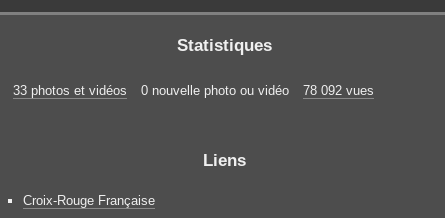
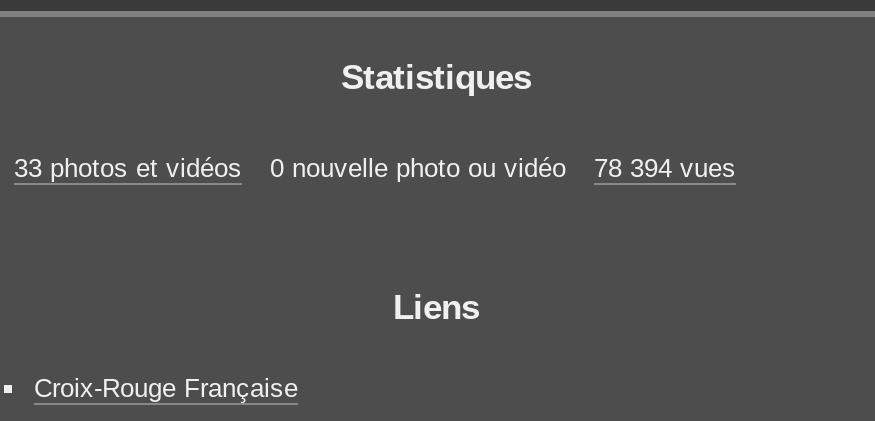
- 33 photos et vidéos 0 nouvelle photo ou vidéo 78 092 vues
+ 33 photos et vidéos 0 nouvelle photo ou vidéo 78 394 vues
